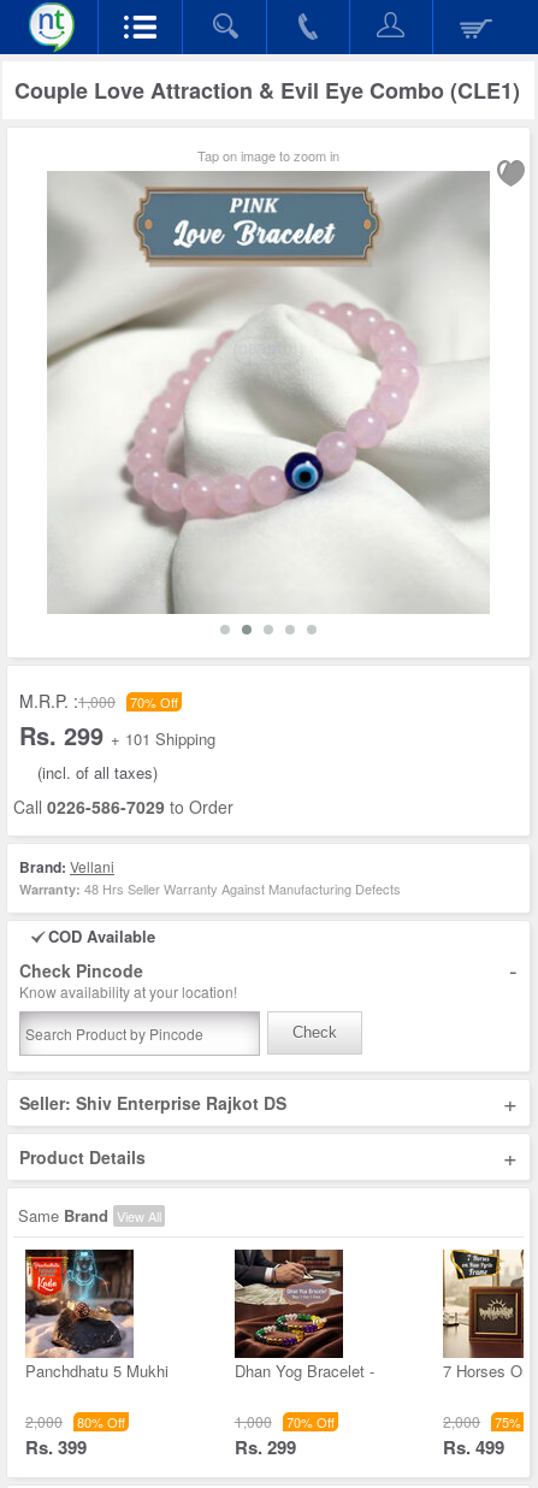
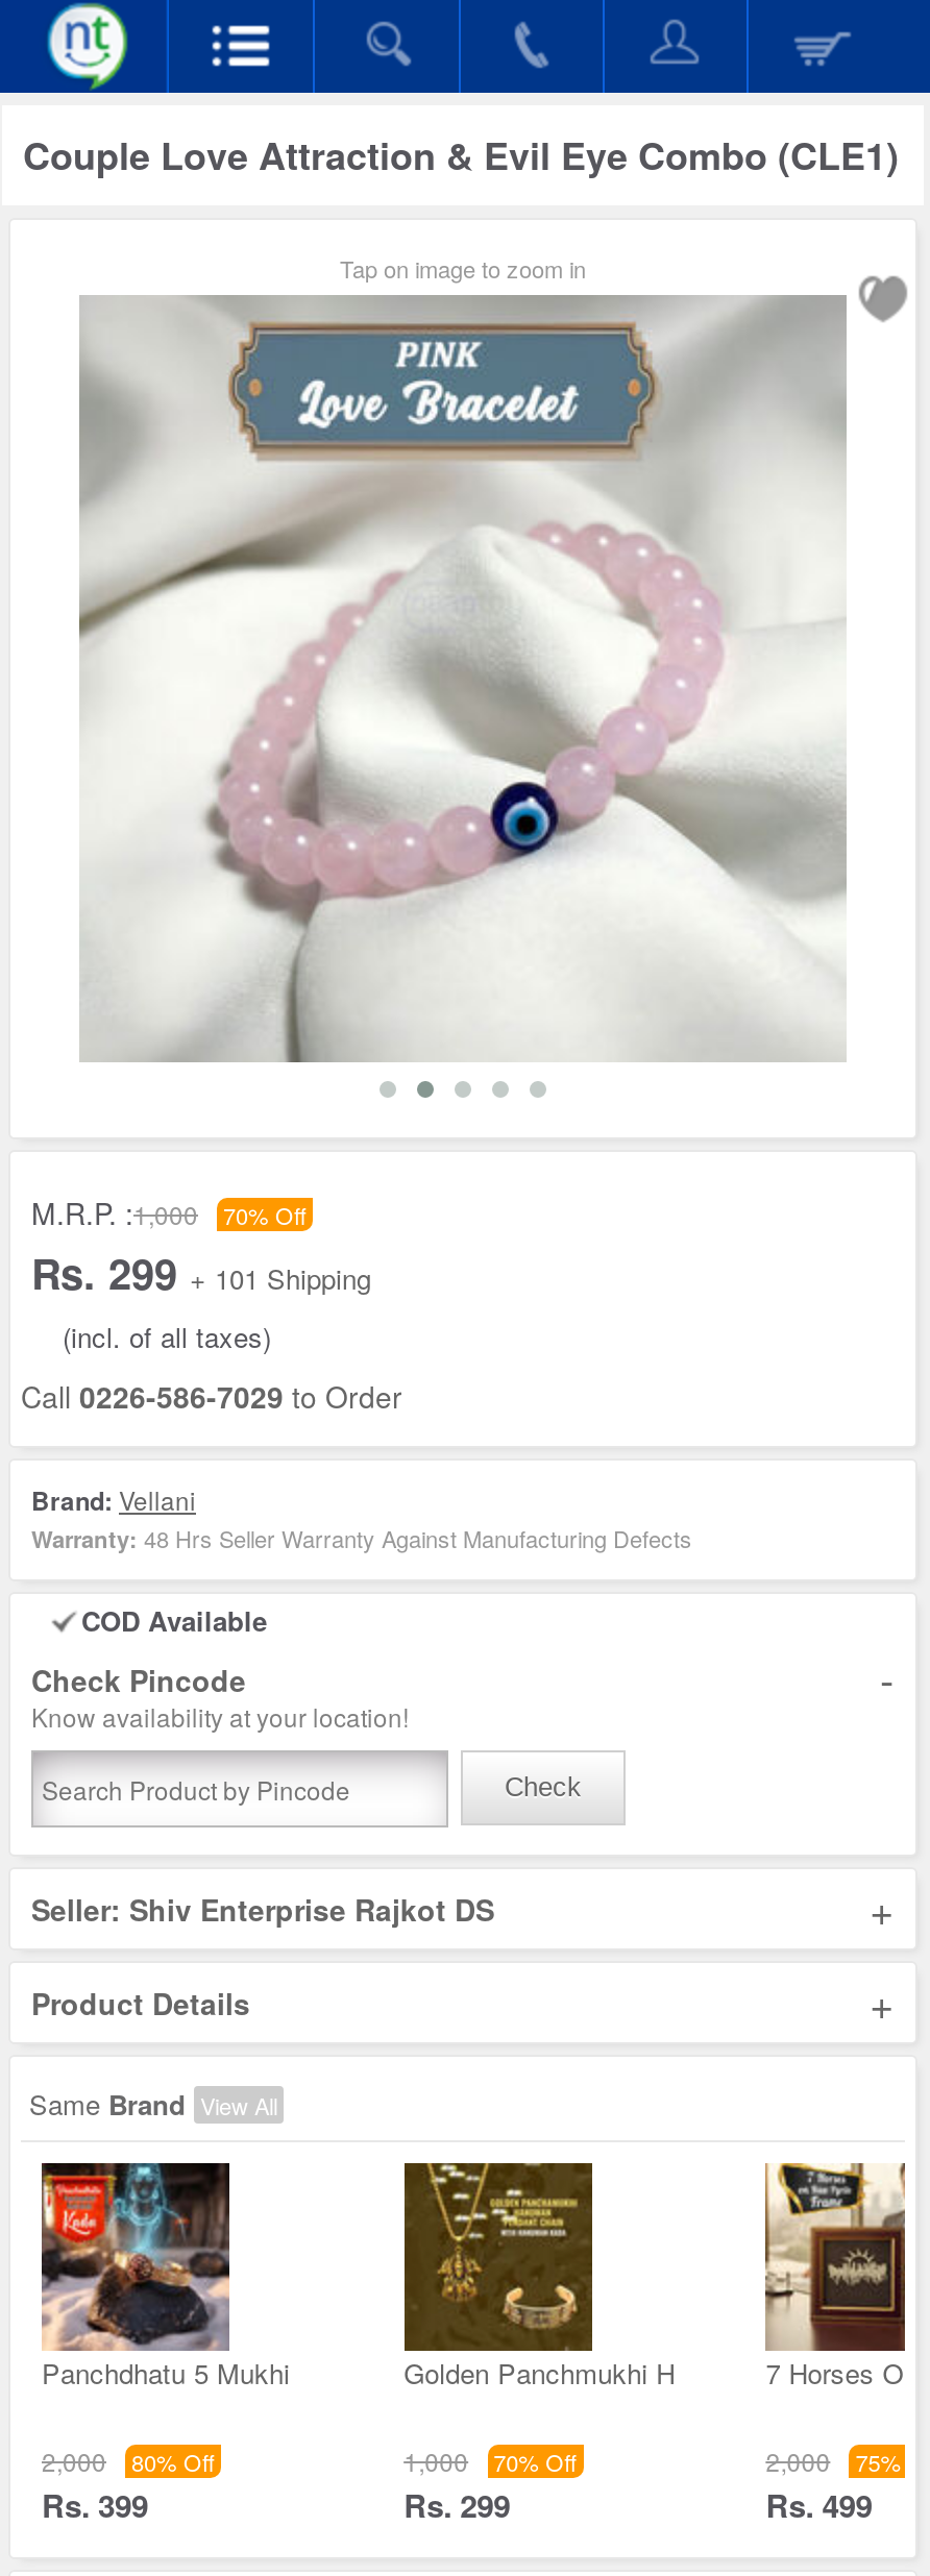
- [image]
- Dhan Yog Bracelet -
+ [image]
+ Golden Panchmukhi H
